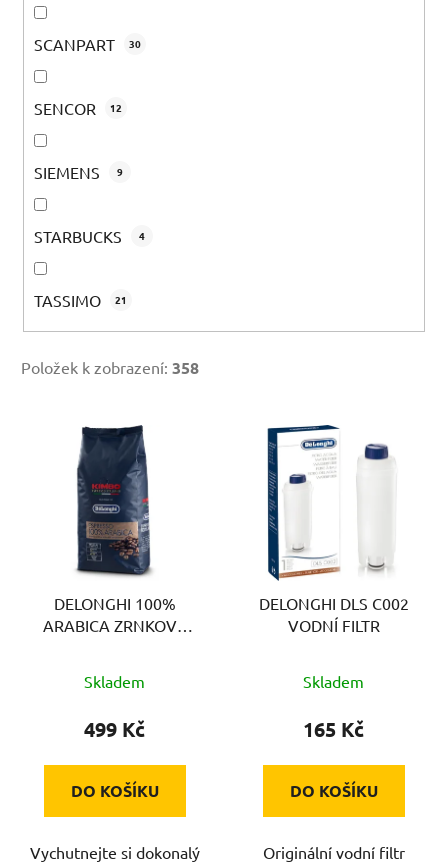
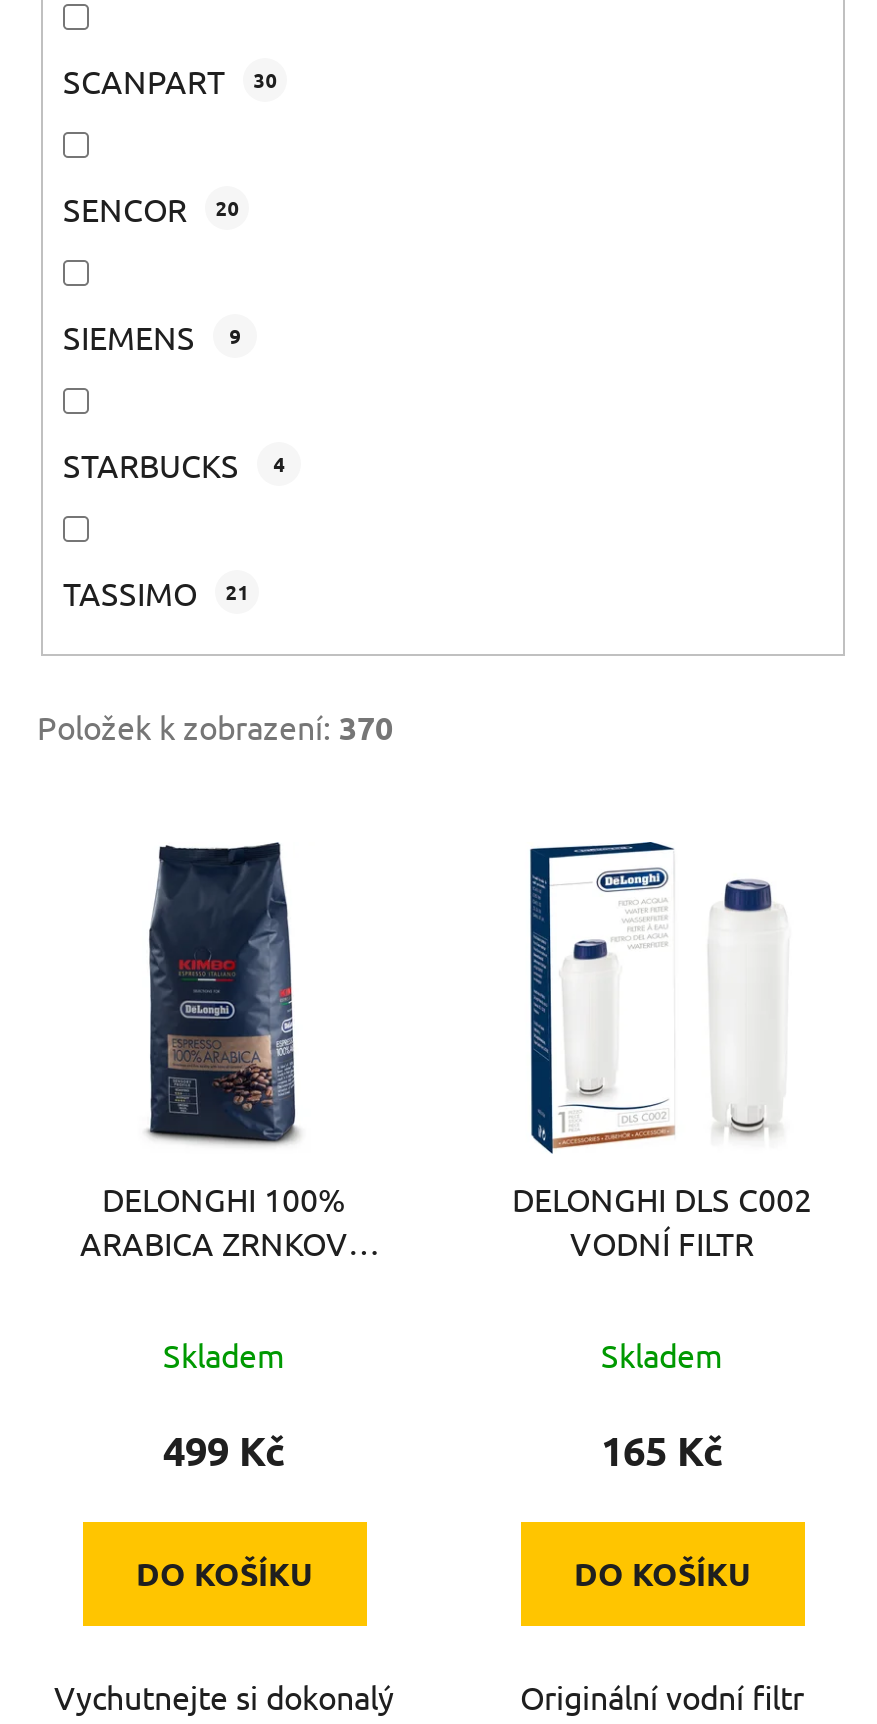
- SENCOR 12
+ SENCOR 20

- Položek k zobrazení: 358
+ Položek k zobrazení: 370
